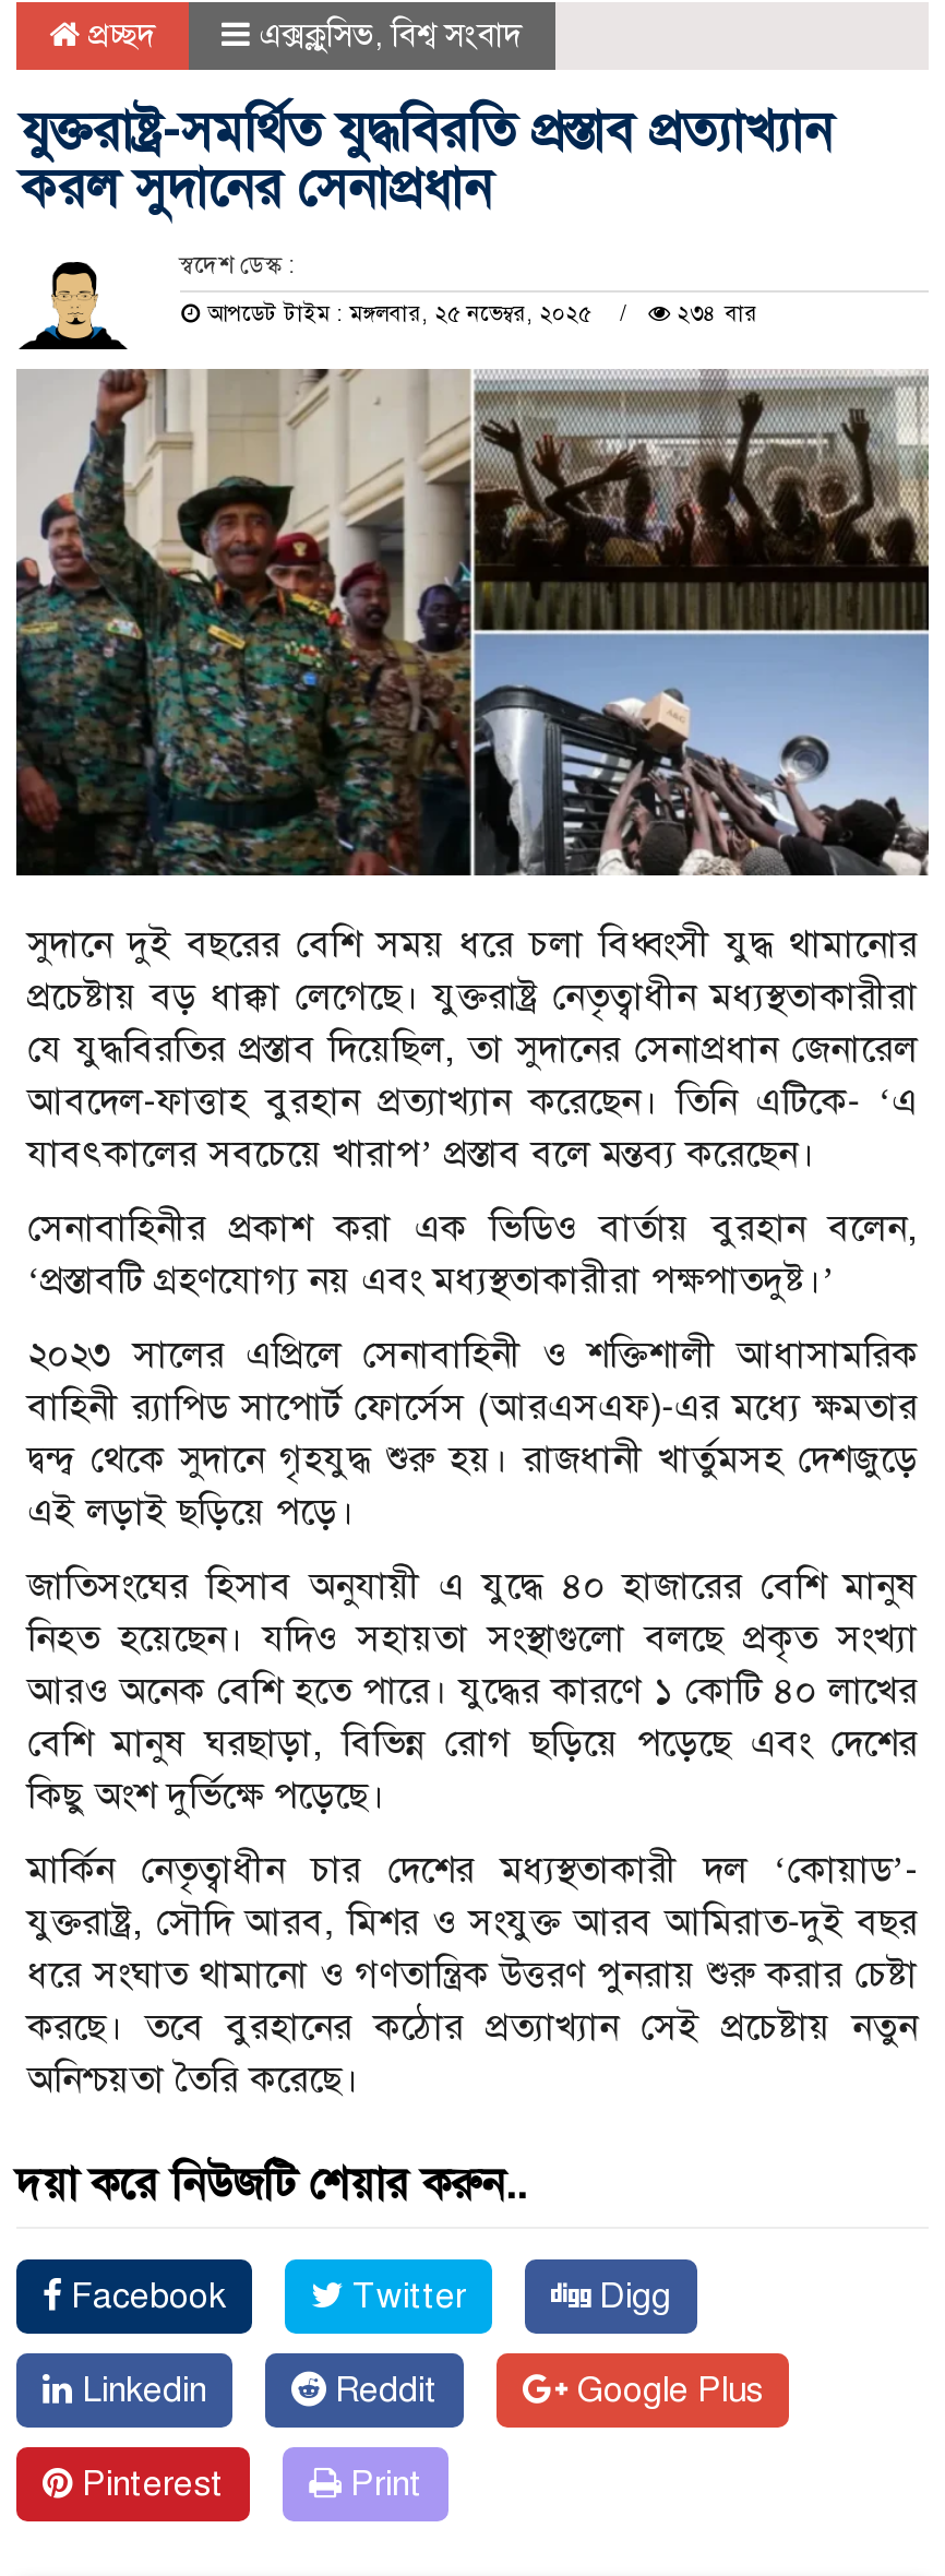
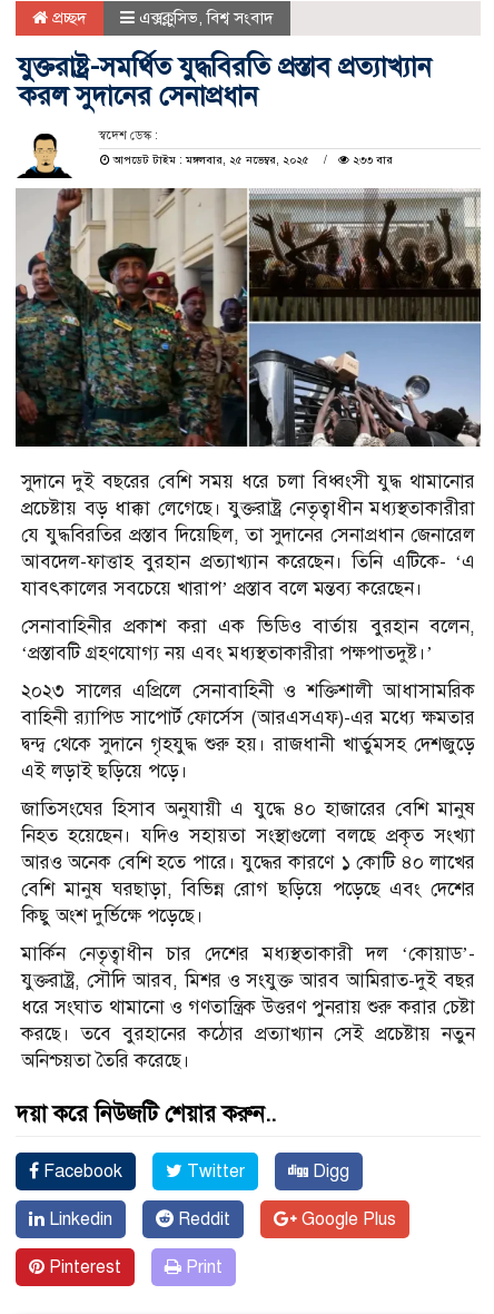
- ২৩৪ বার
+ ২৩৩ বার
